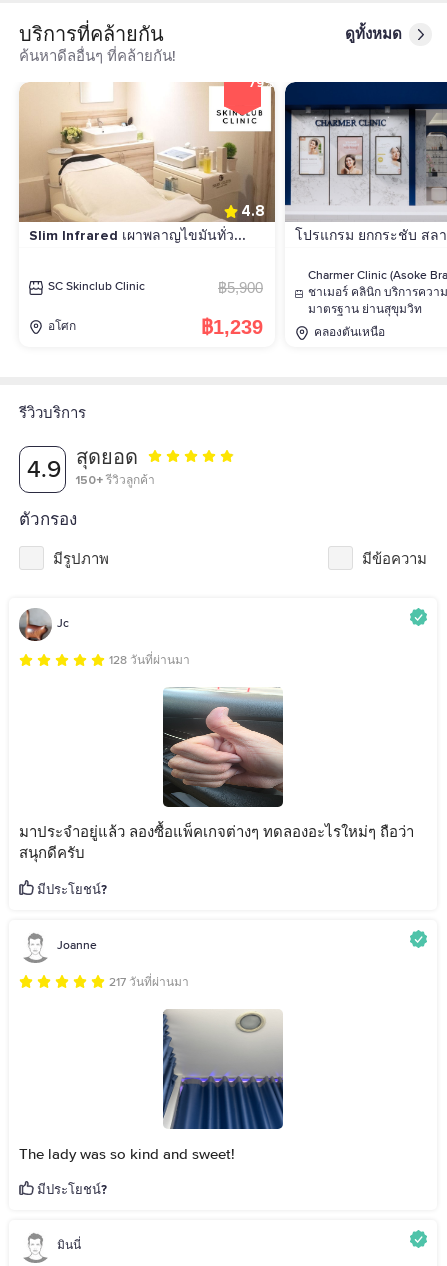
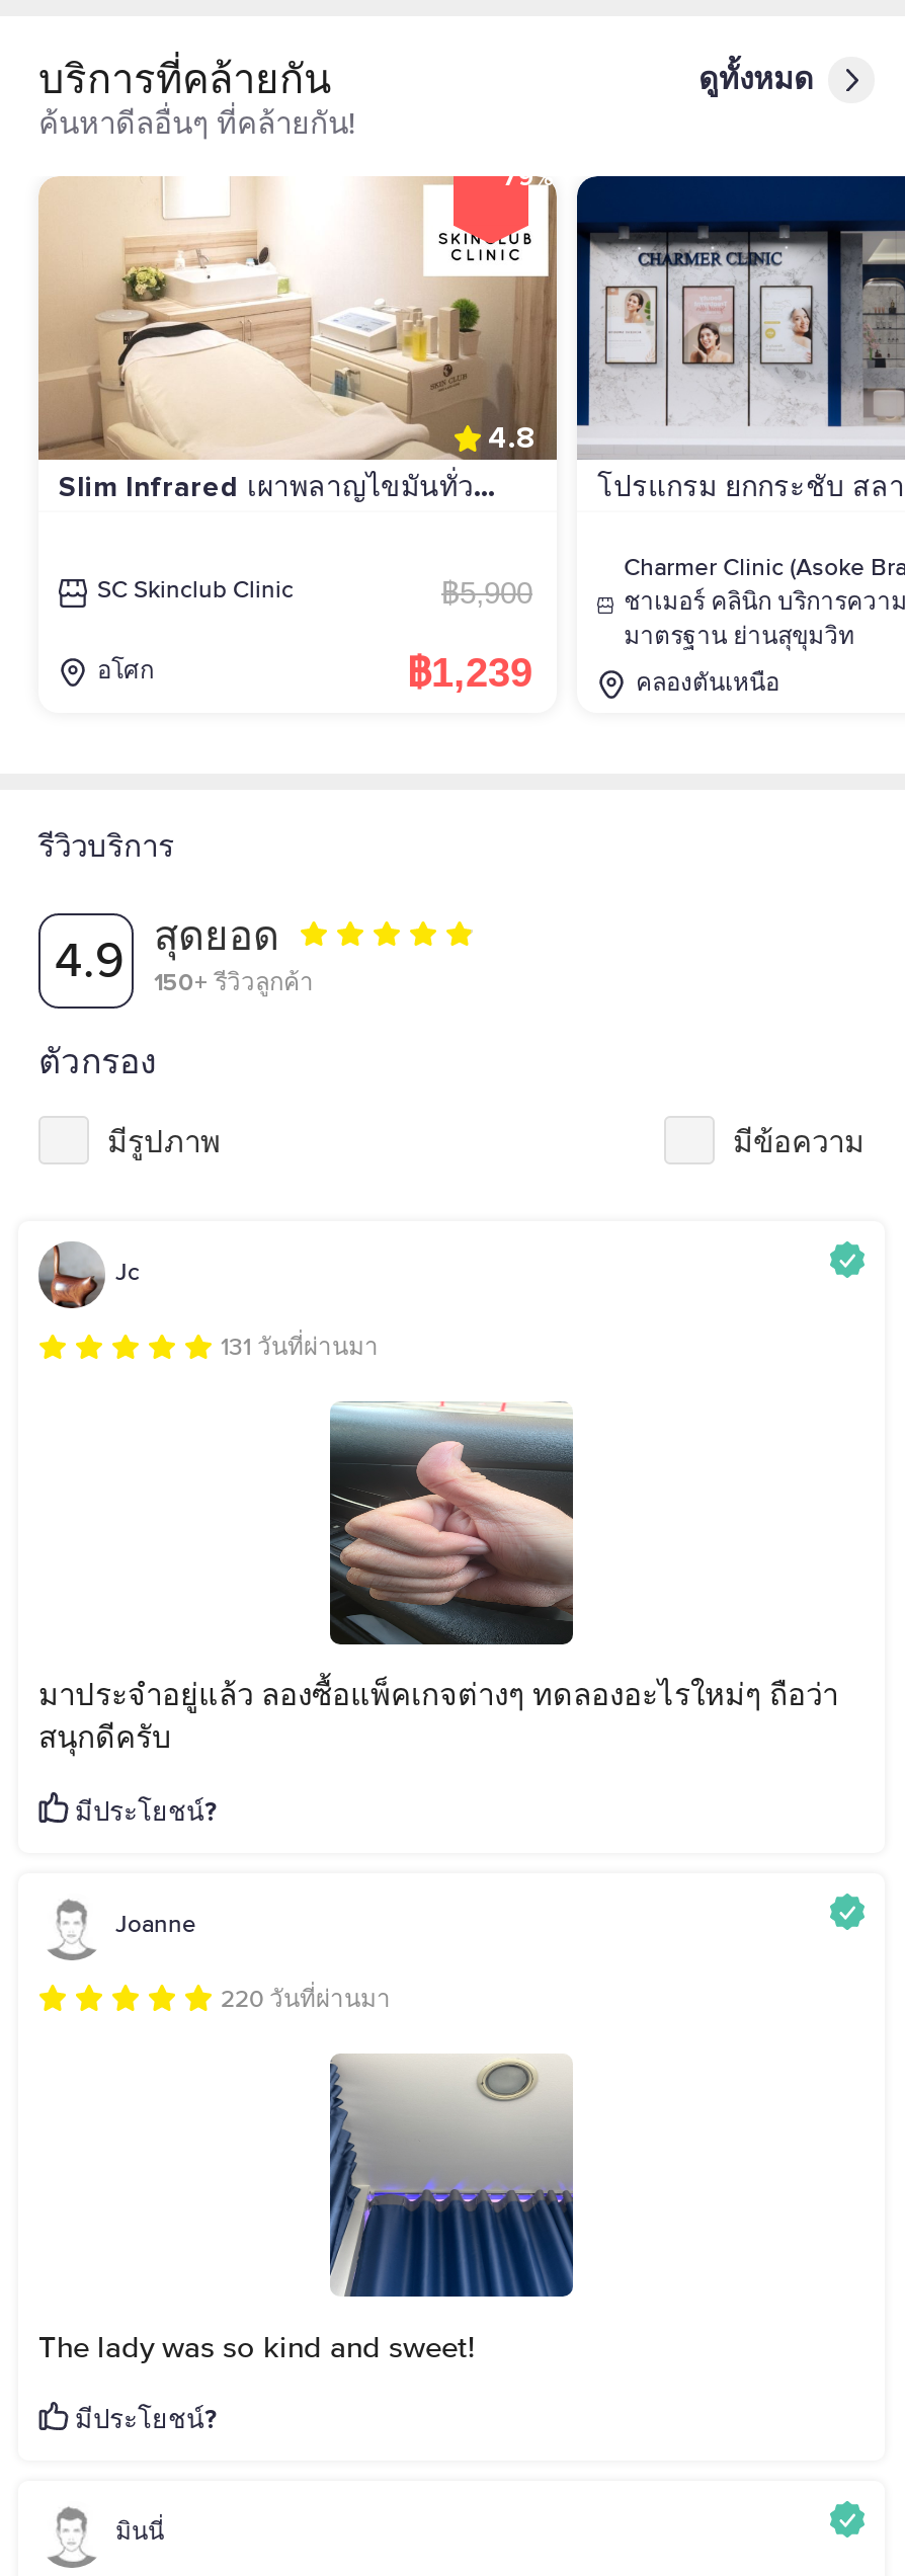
- 128 วันที่ผ่านมา
+ 131 วันที่ผ่านมา

- 217 วันที่ผ่านมา
+ 220 วันที่ผ่านมา
